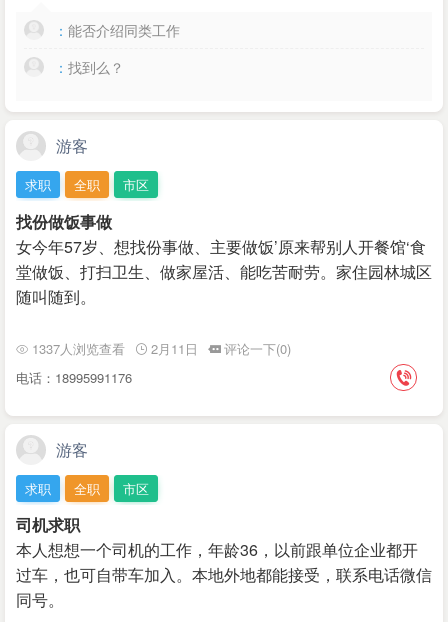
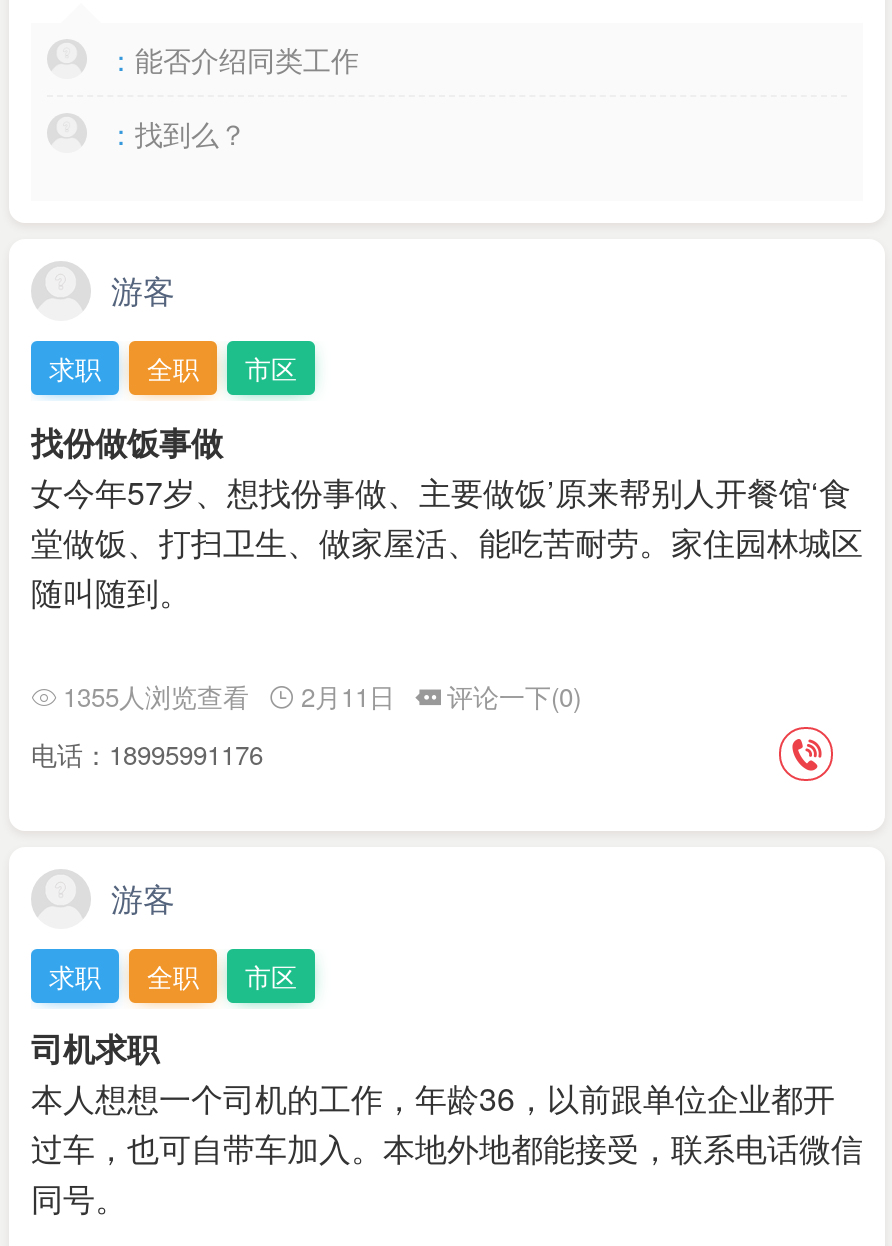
- 1337人浏览查看 2月11日 评论一下(0)
+ 1355人浏览查看 2月11日 评论一下(0)
